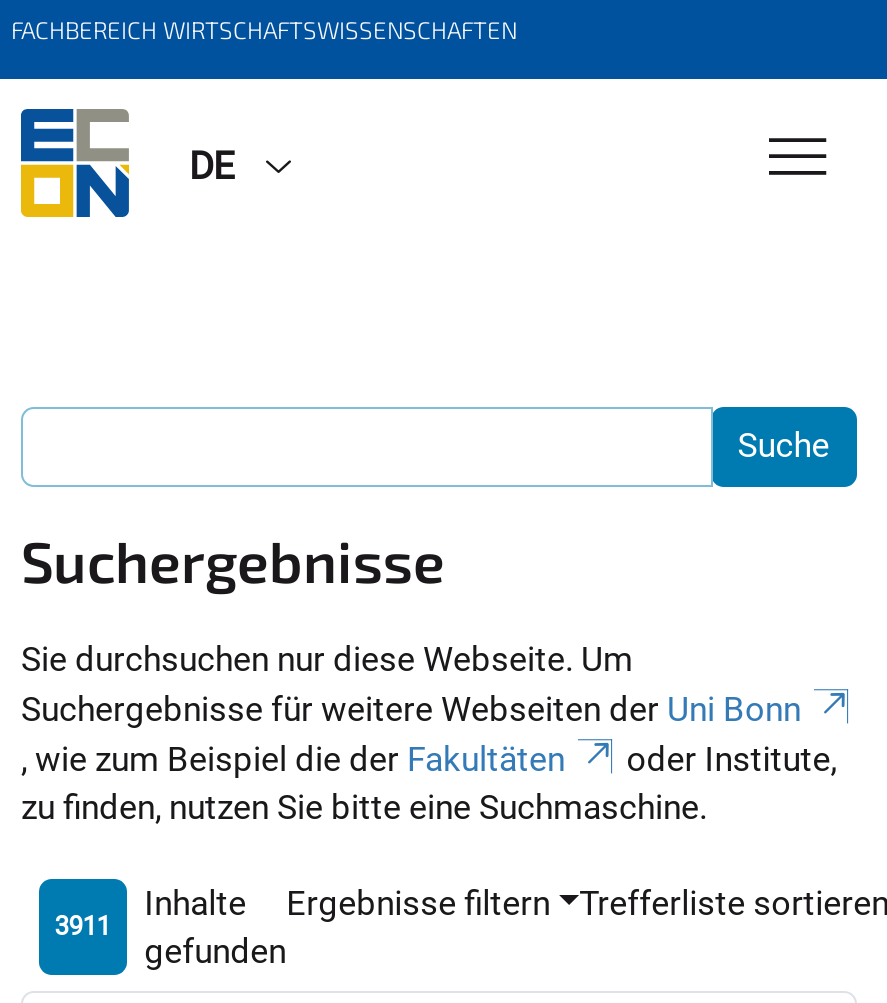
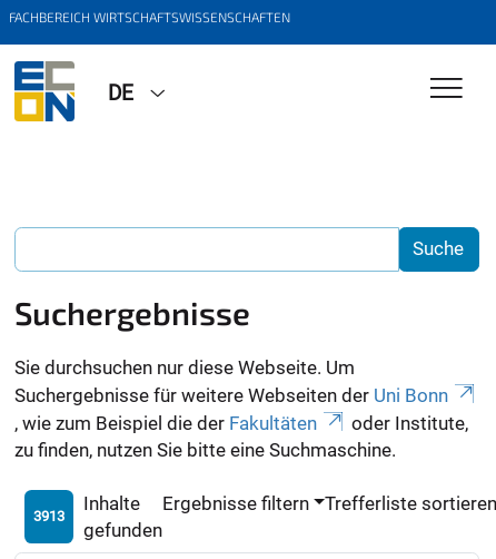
- 3911
+ 3913
